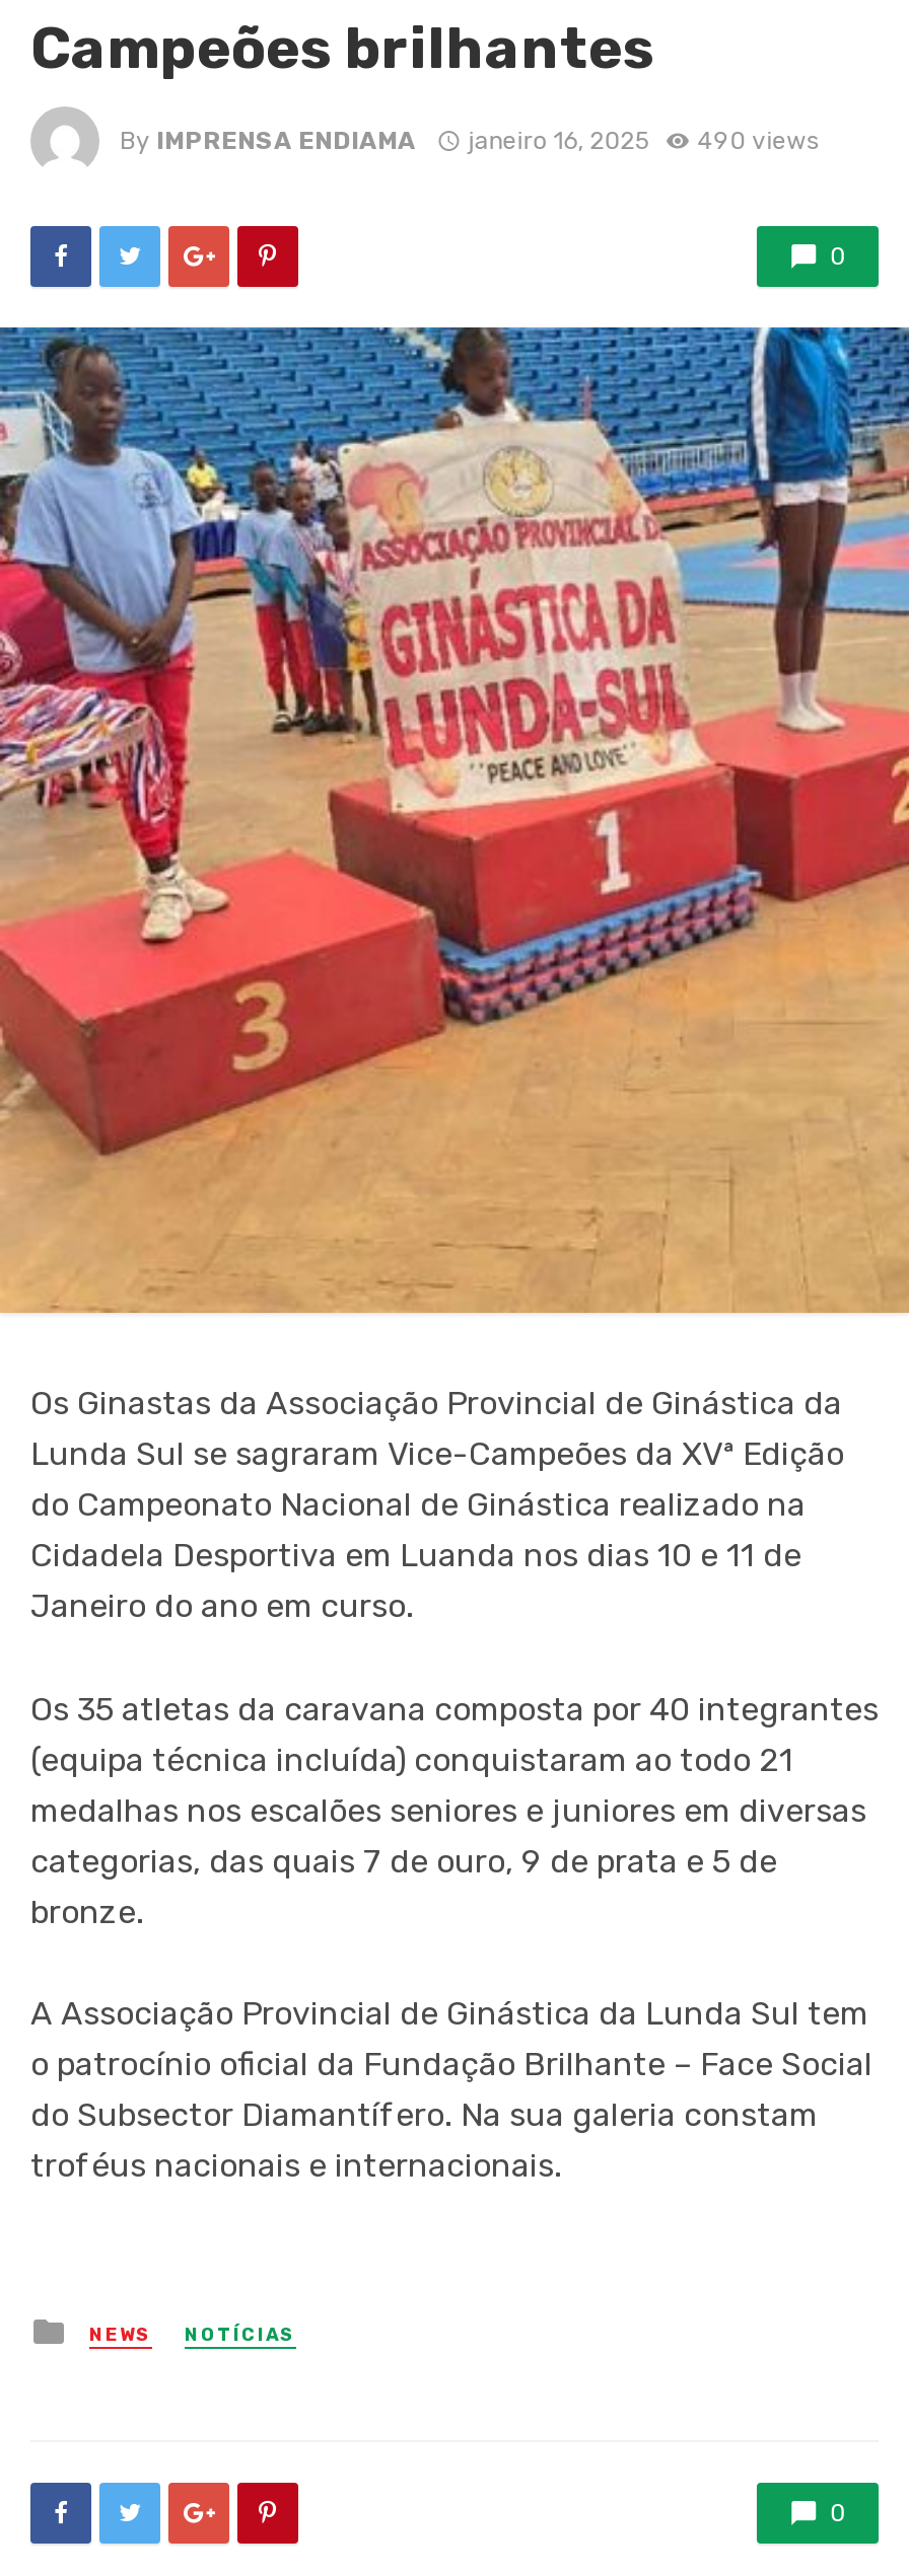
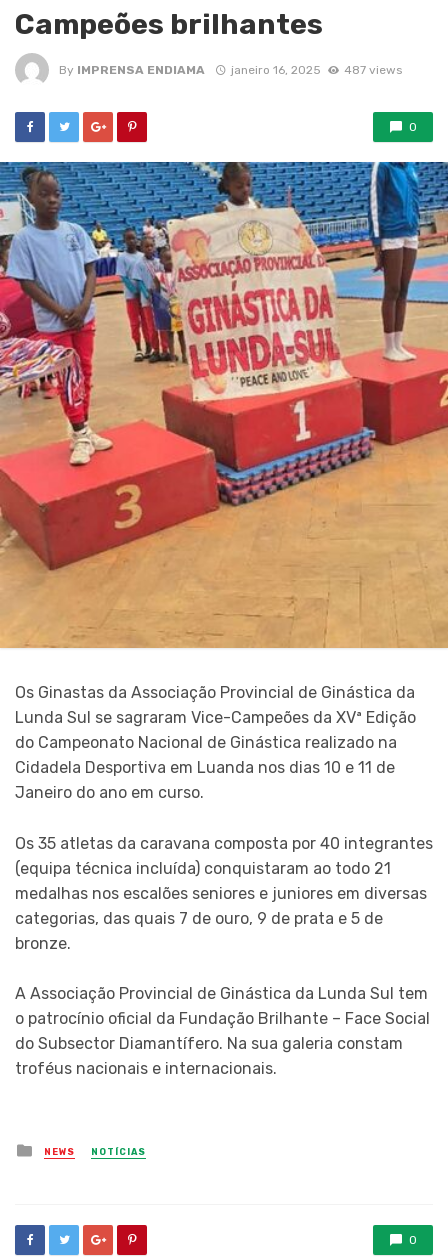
- By IMPRENSA ENDIAMA janeiro 16, 2025 490 views
+ By IMPRENSA ENDIAMA janeiro 16, 2025 487 views
